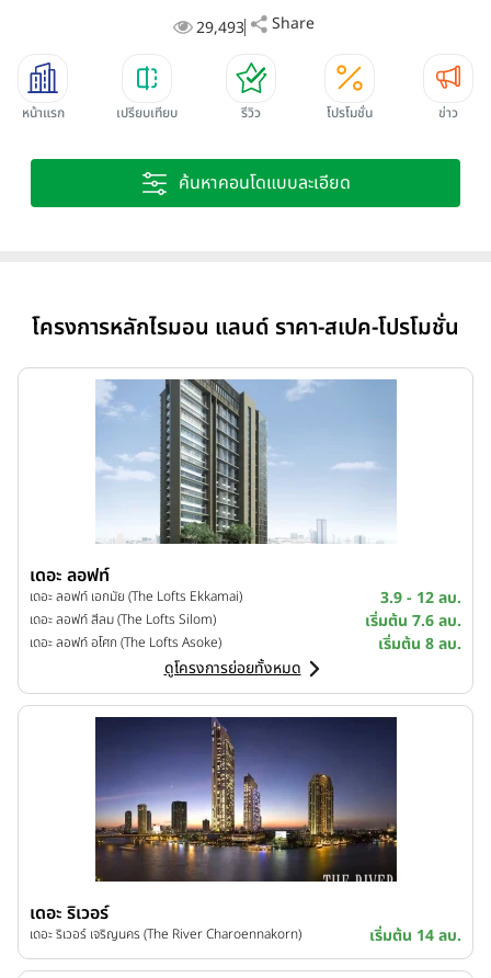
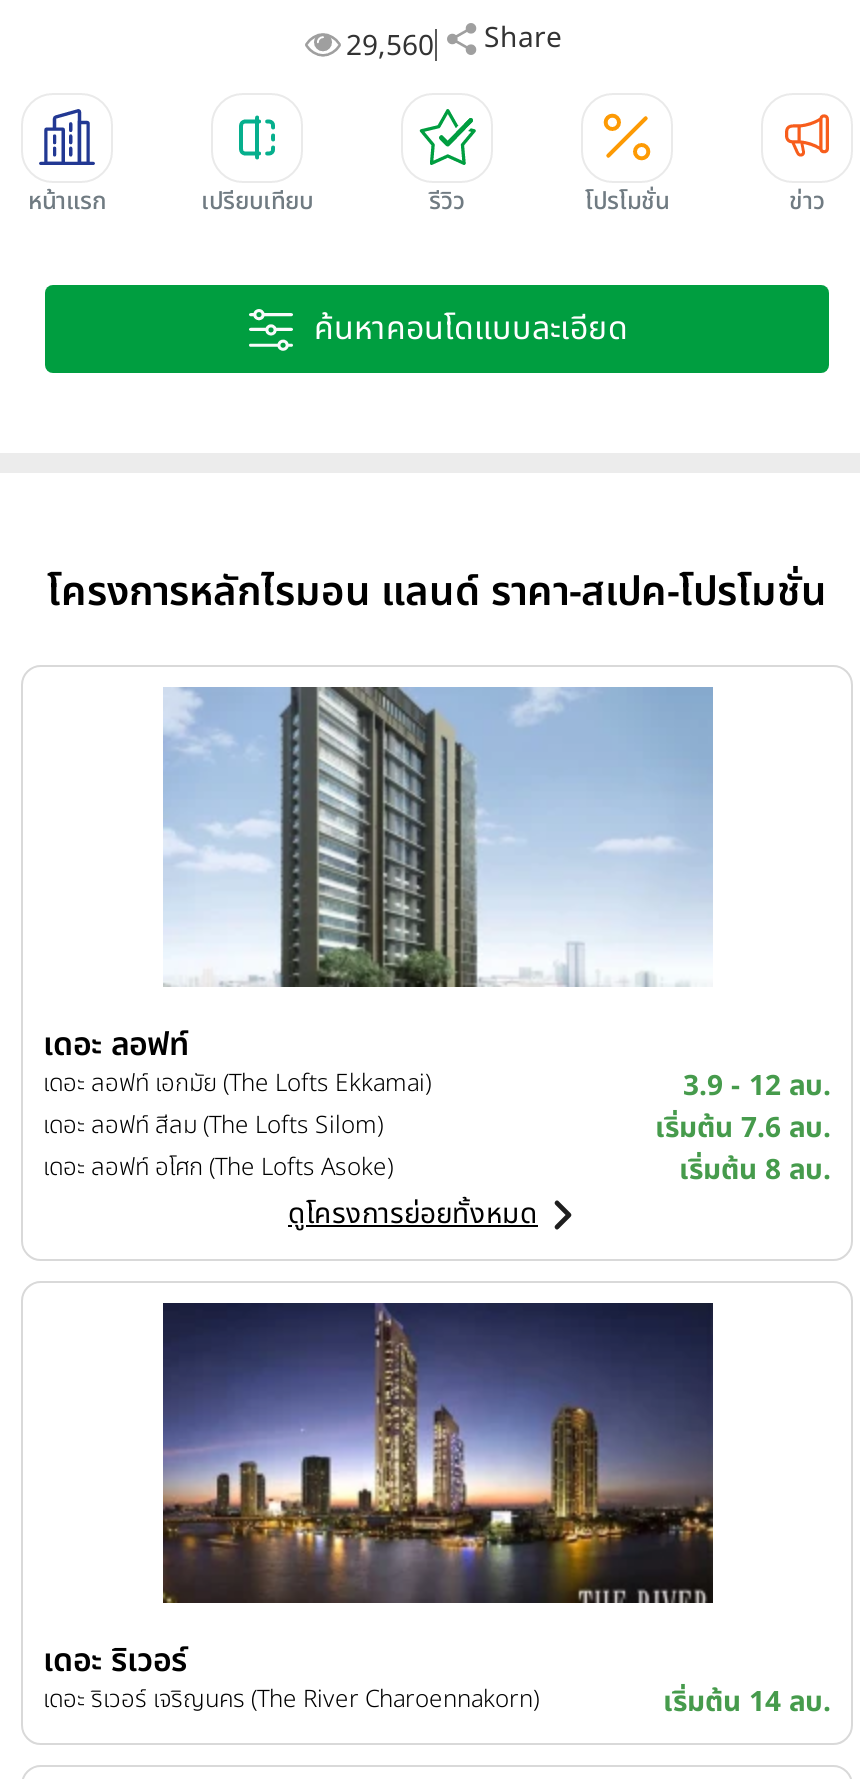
- 29,493 Share
+ 29,560 Share
